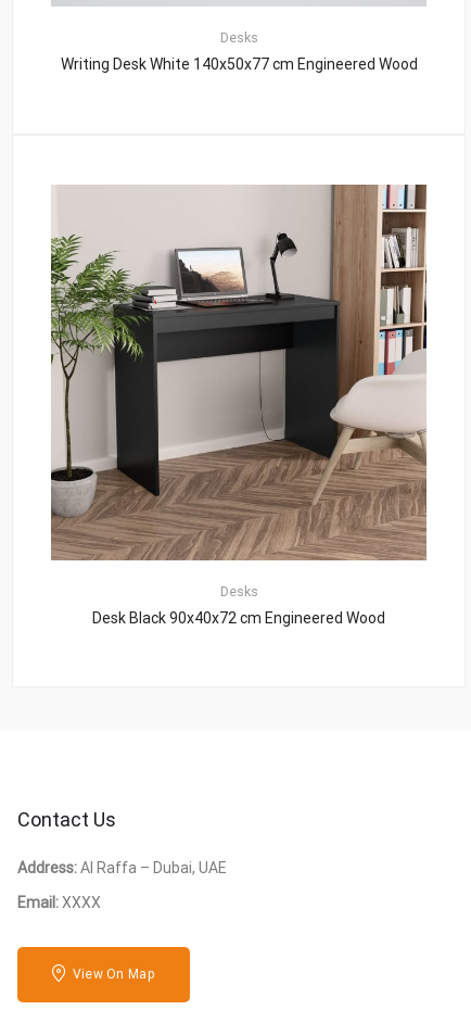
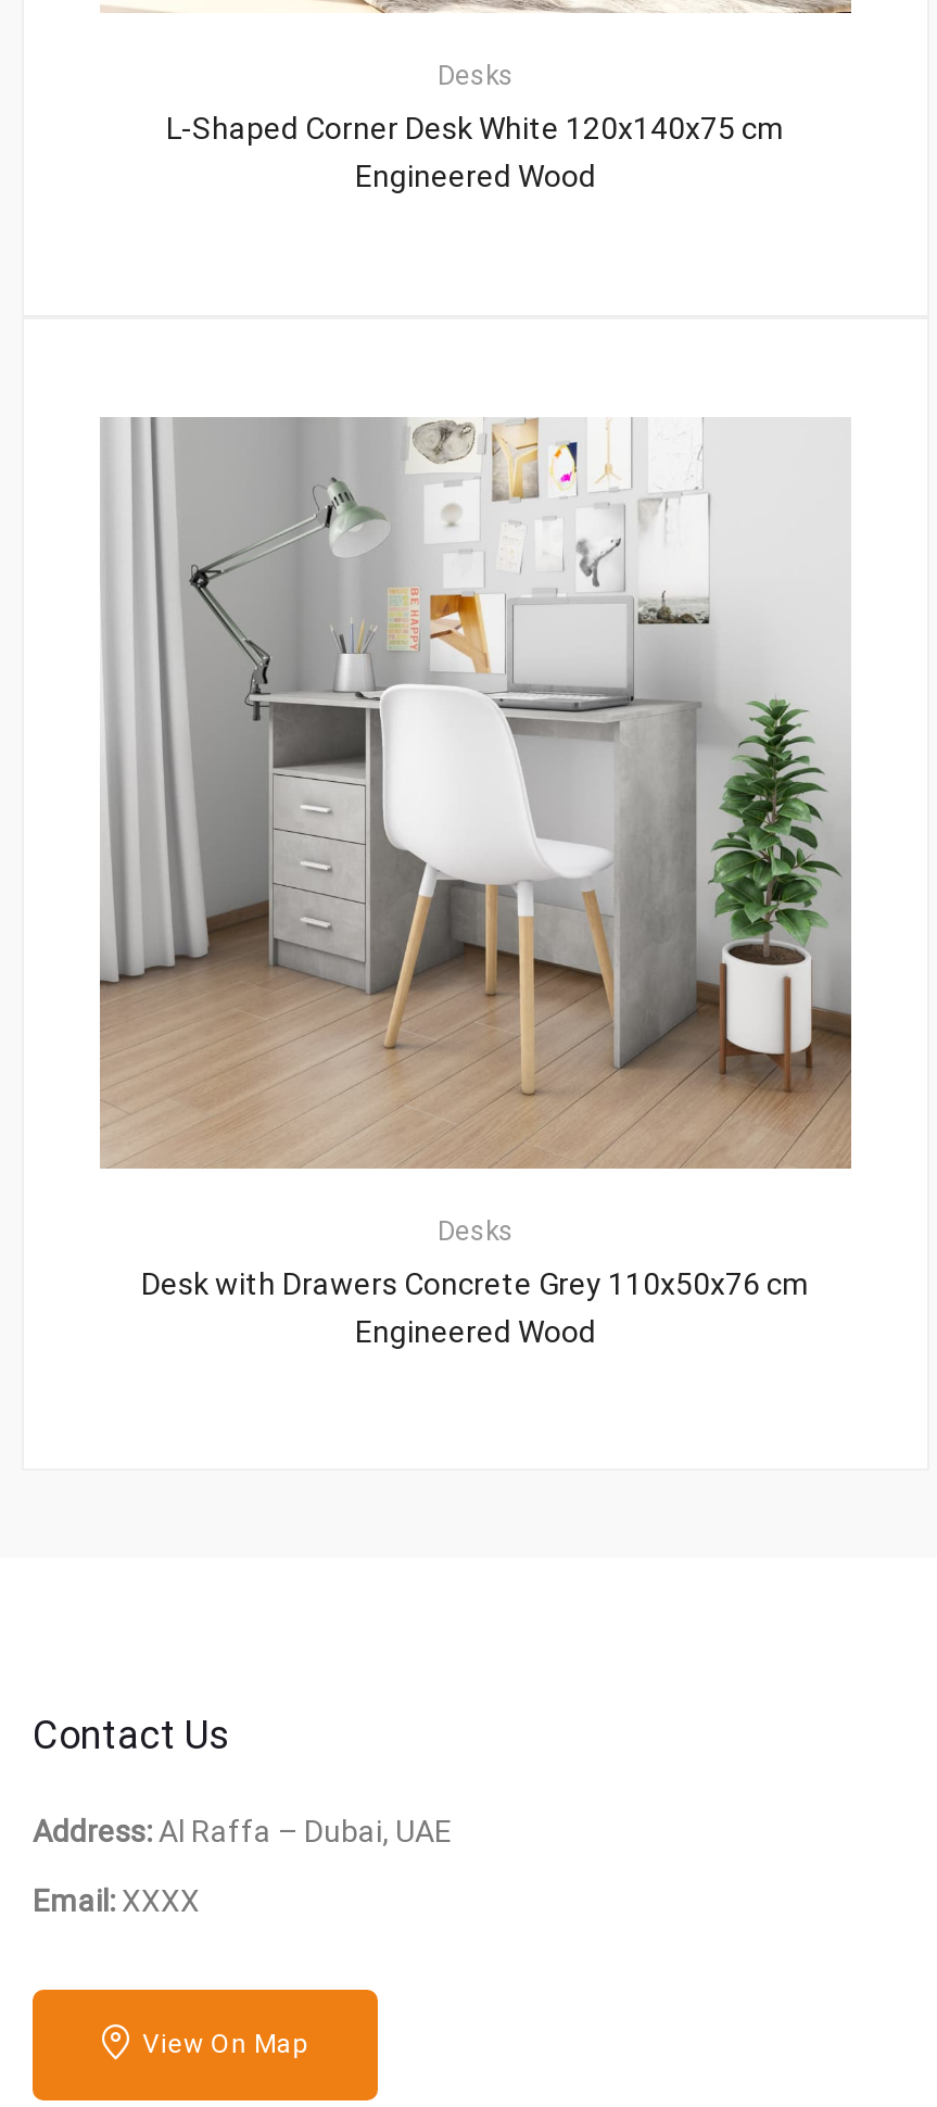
- Writing Desk White 140x50x77 cm Engineered Wood
+ L-Shaped Corner Desk White 120x140x75 cm
+ Engineered Wood

- [image]
+ [image]

- Desk Black 90x40x72 cm Engineered Wood
+ Desk with Drawers Concrete Grey 110x50x76 cm
+ Engineered Wood
